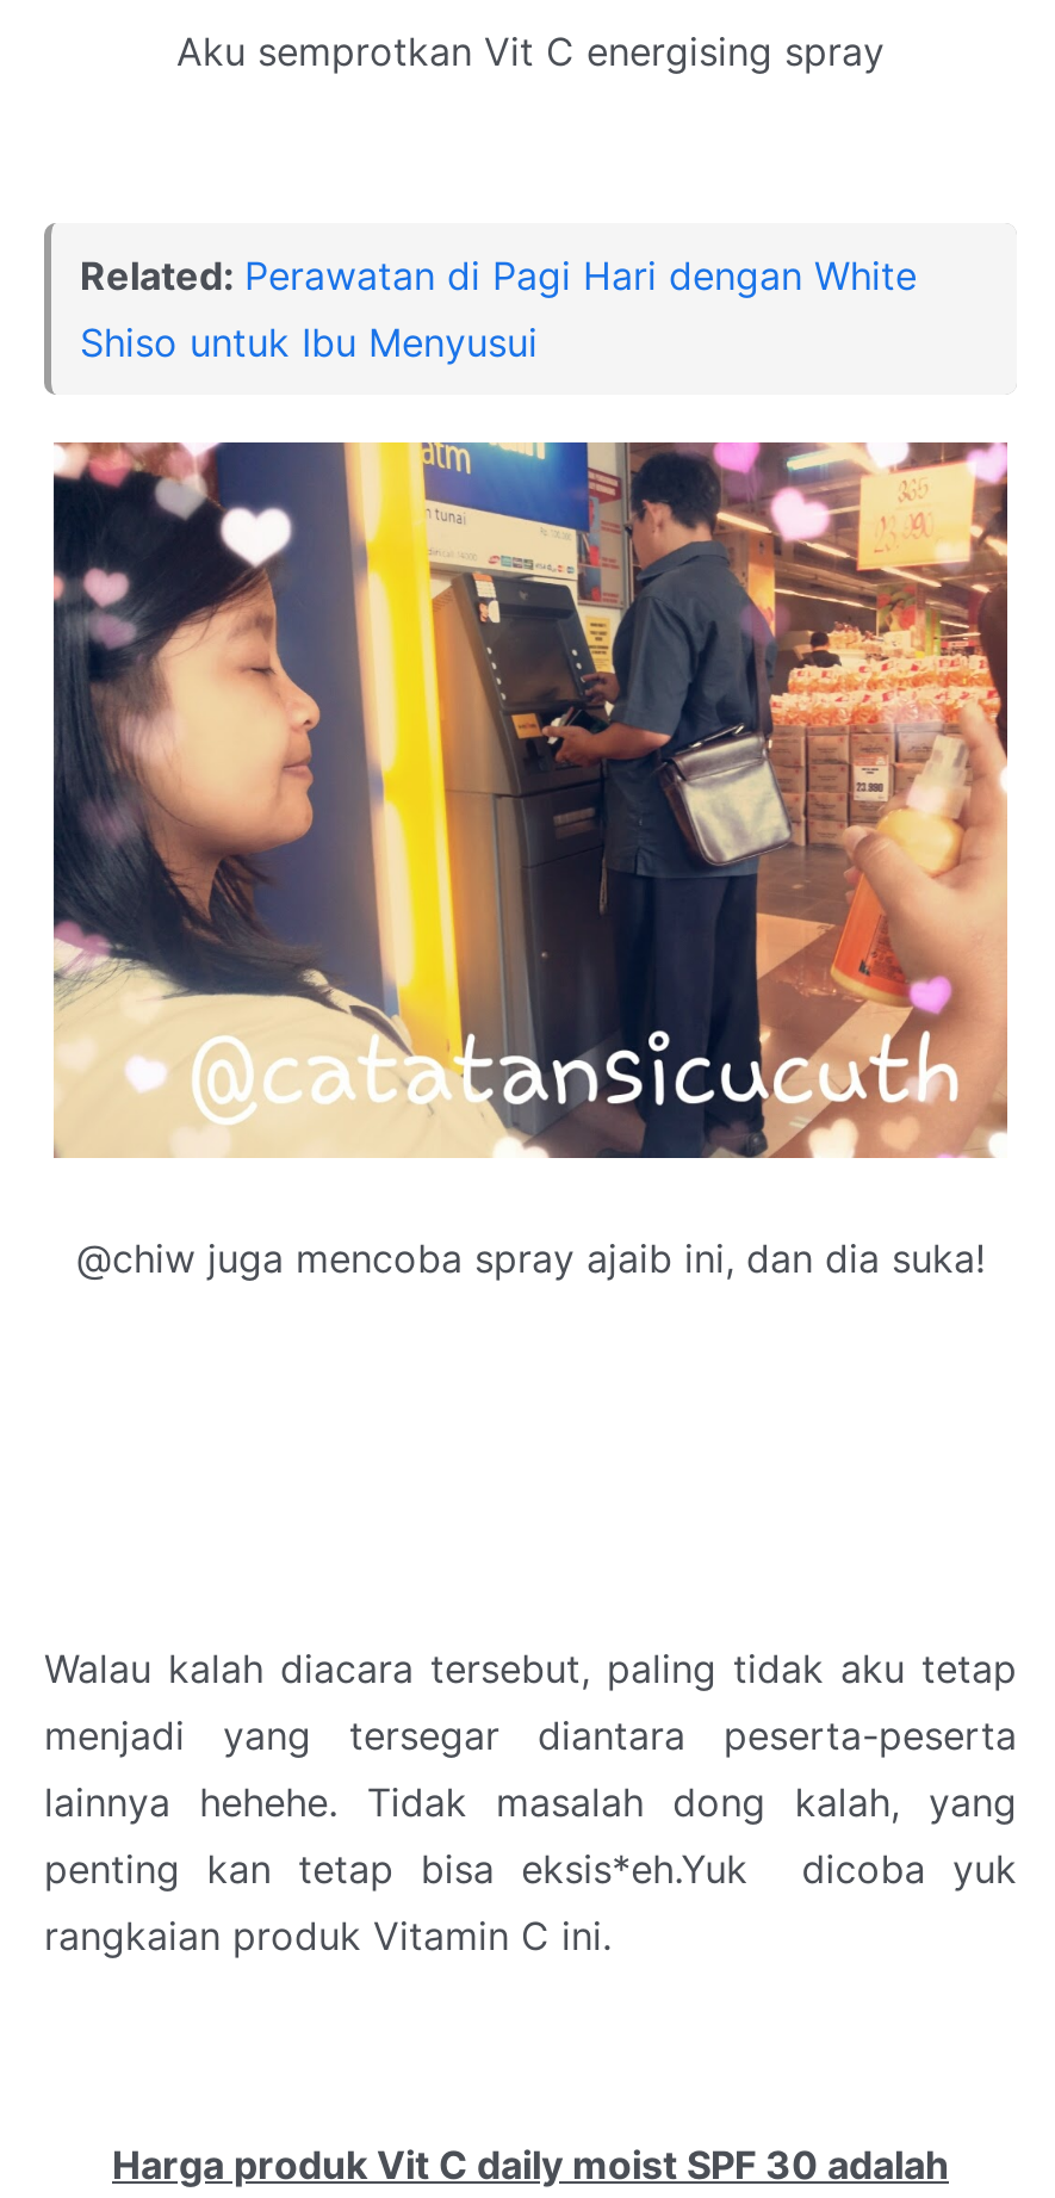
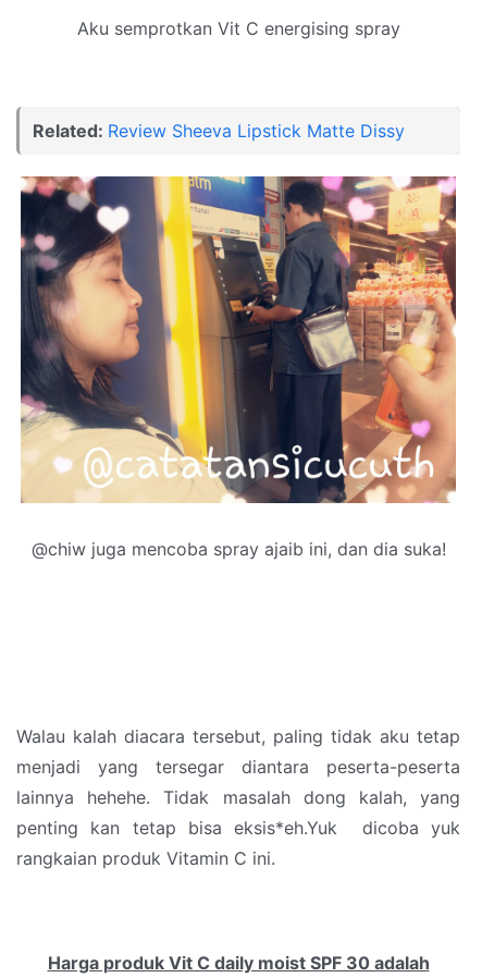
- Related: Perawatan di Pagi Hari dengan White
- Shiso untuk Ibu Menyusui
+ Related: Review Sheeva Lipstick Matte Dissy
